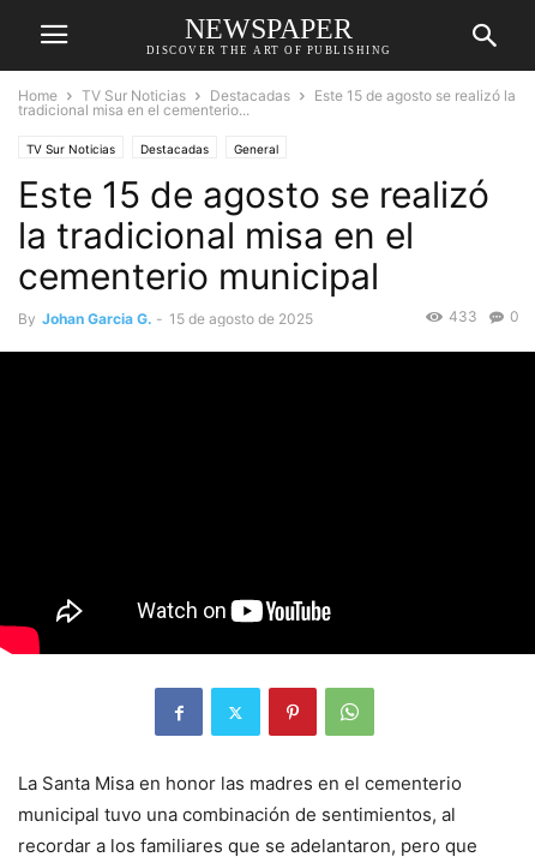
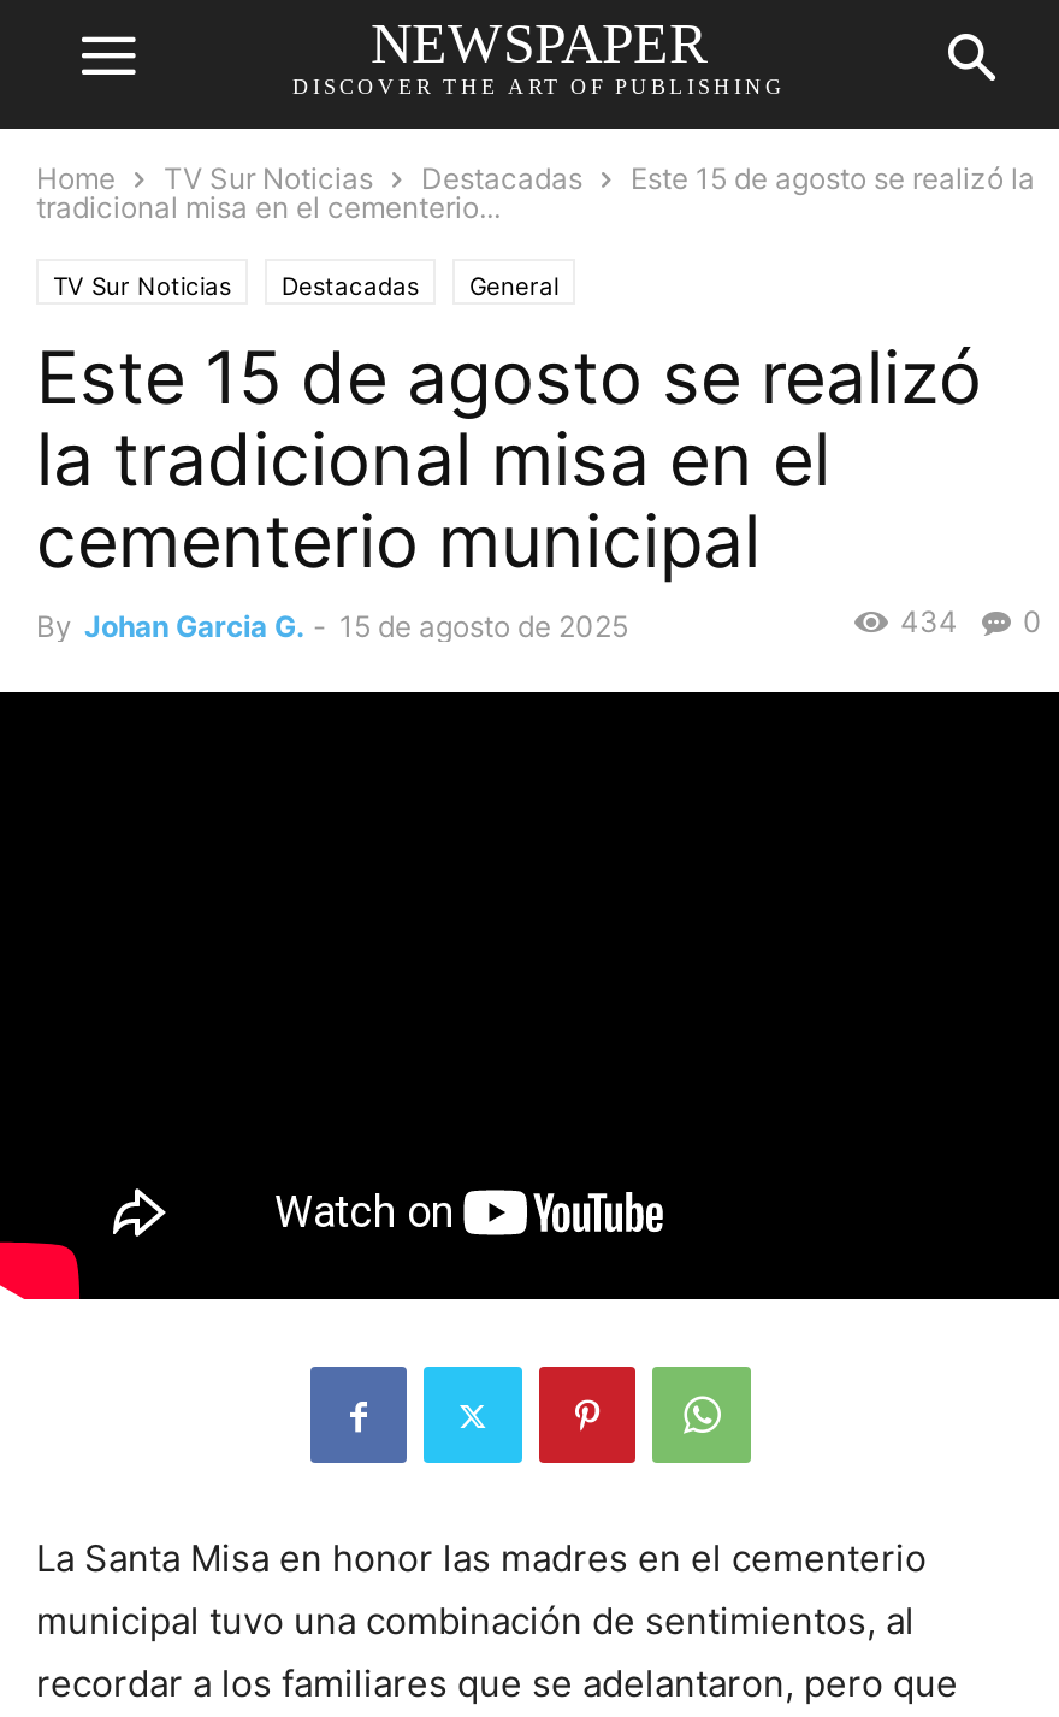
- 433 0
+ 434 0
